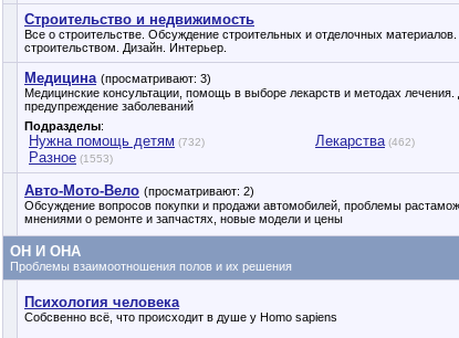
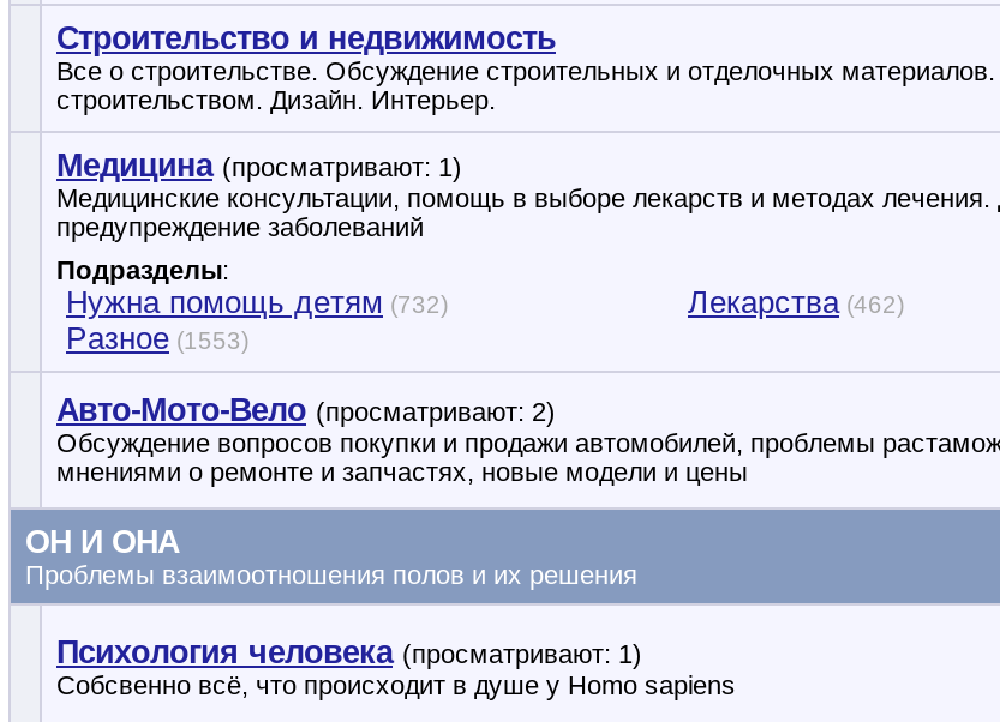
- Медицина (просматривают: 3)
+ Медицина (просматривают: 1)

- Психология человека
+ Психология человека (просматривают: 1)
